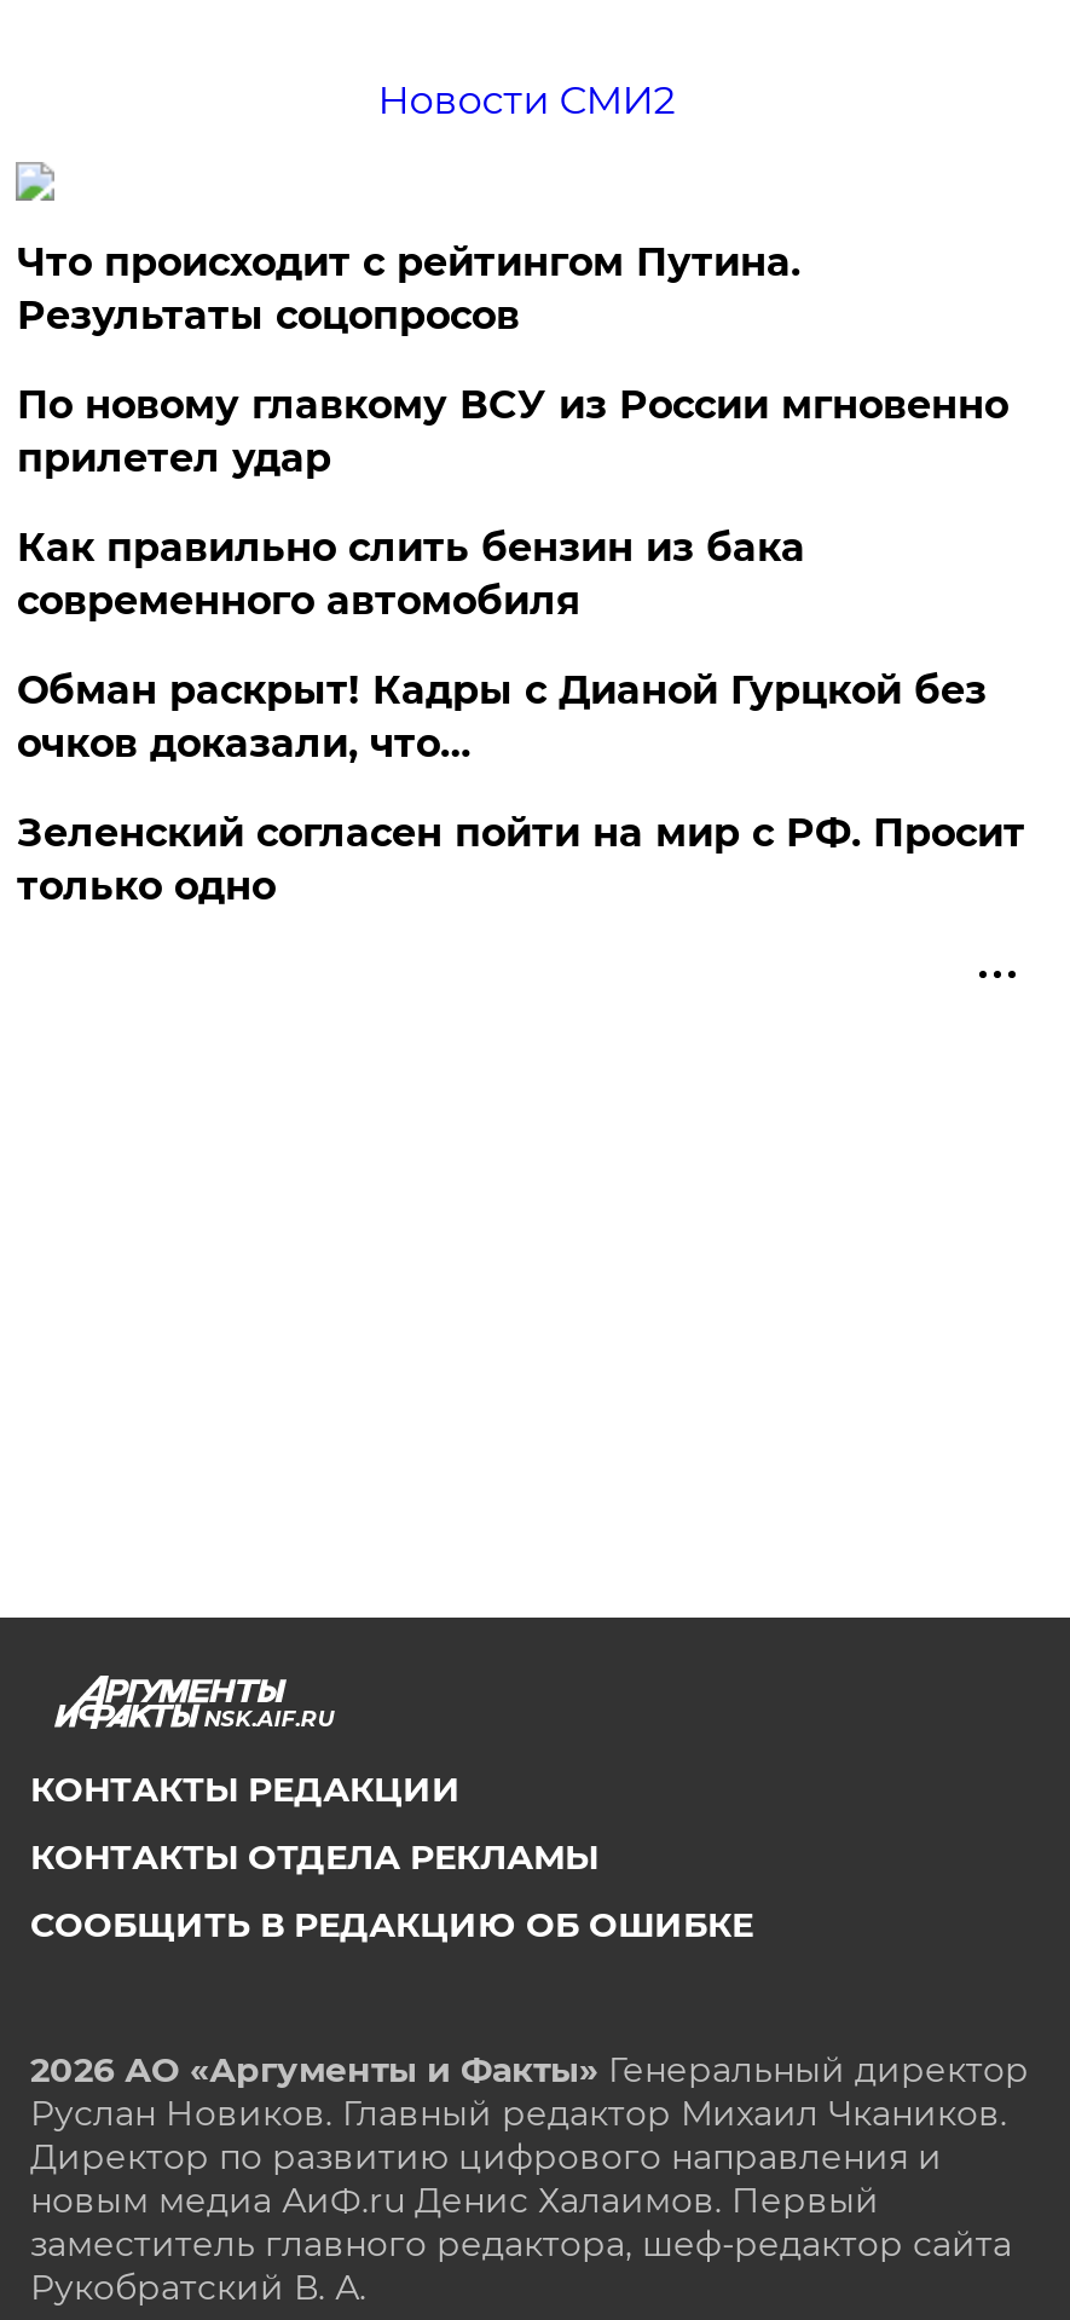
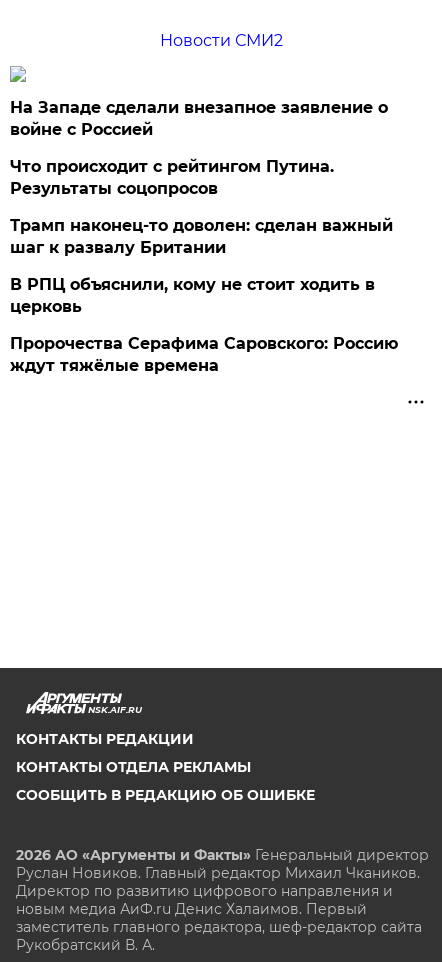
+ На Западе сделали внезапное заявление о
+ войне с Россией

moved down: Что происходит с рейтингом Путина. | Результаты соцопросов

- По новому главкому ВСУ из России мгновенно
- прилетел удар
- Как правильно слить бензин из бака
- современного автомобиля
- Обман раскрыт! Кадры с Дианой Гурцкой без
- очков доказали, что…
- Зеленский согласен пойти на мир с РФ. Просит
- только одно
+ Трамп наконец-то доволен: сделан важный
+ шаг к развалу Британии
+ В РПЦ объяснили, кому не стоит ходить в
+ церковь
+ Пророчества Серафима Саровского: Россию
+ ждут тяжёлые времена
